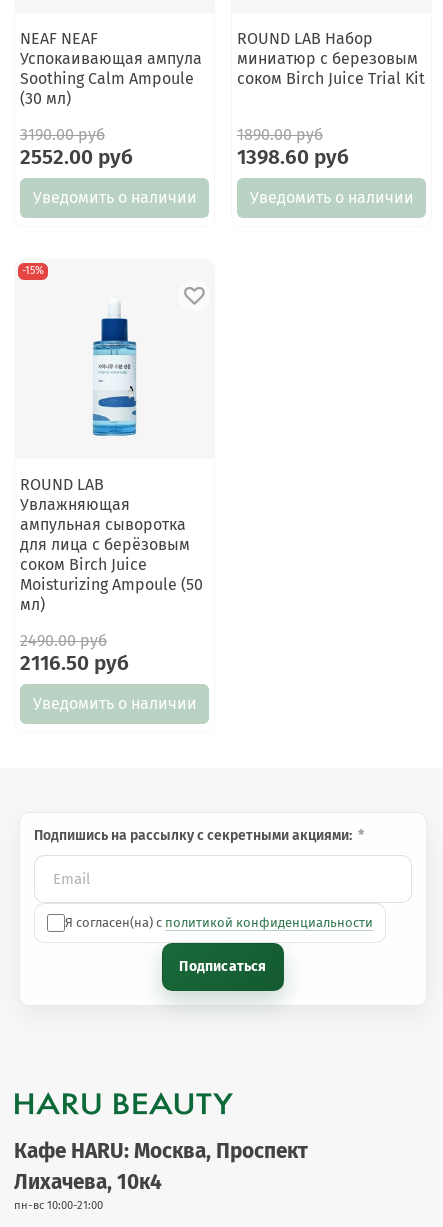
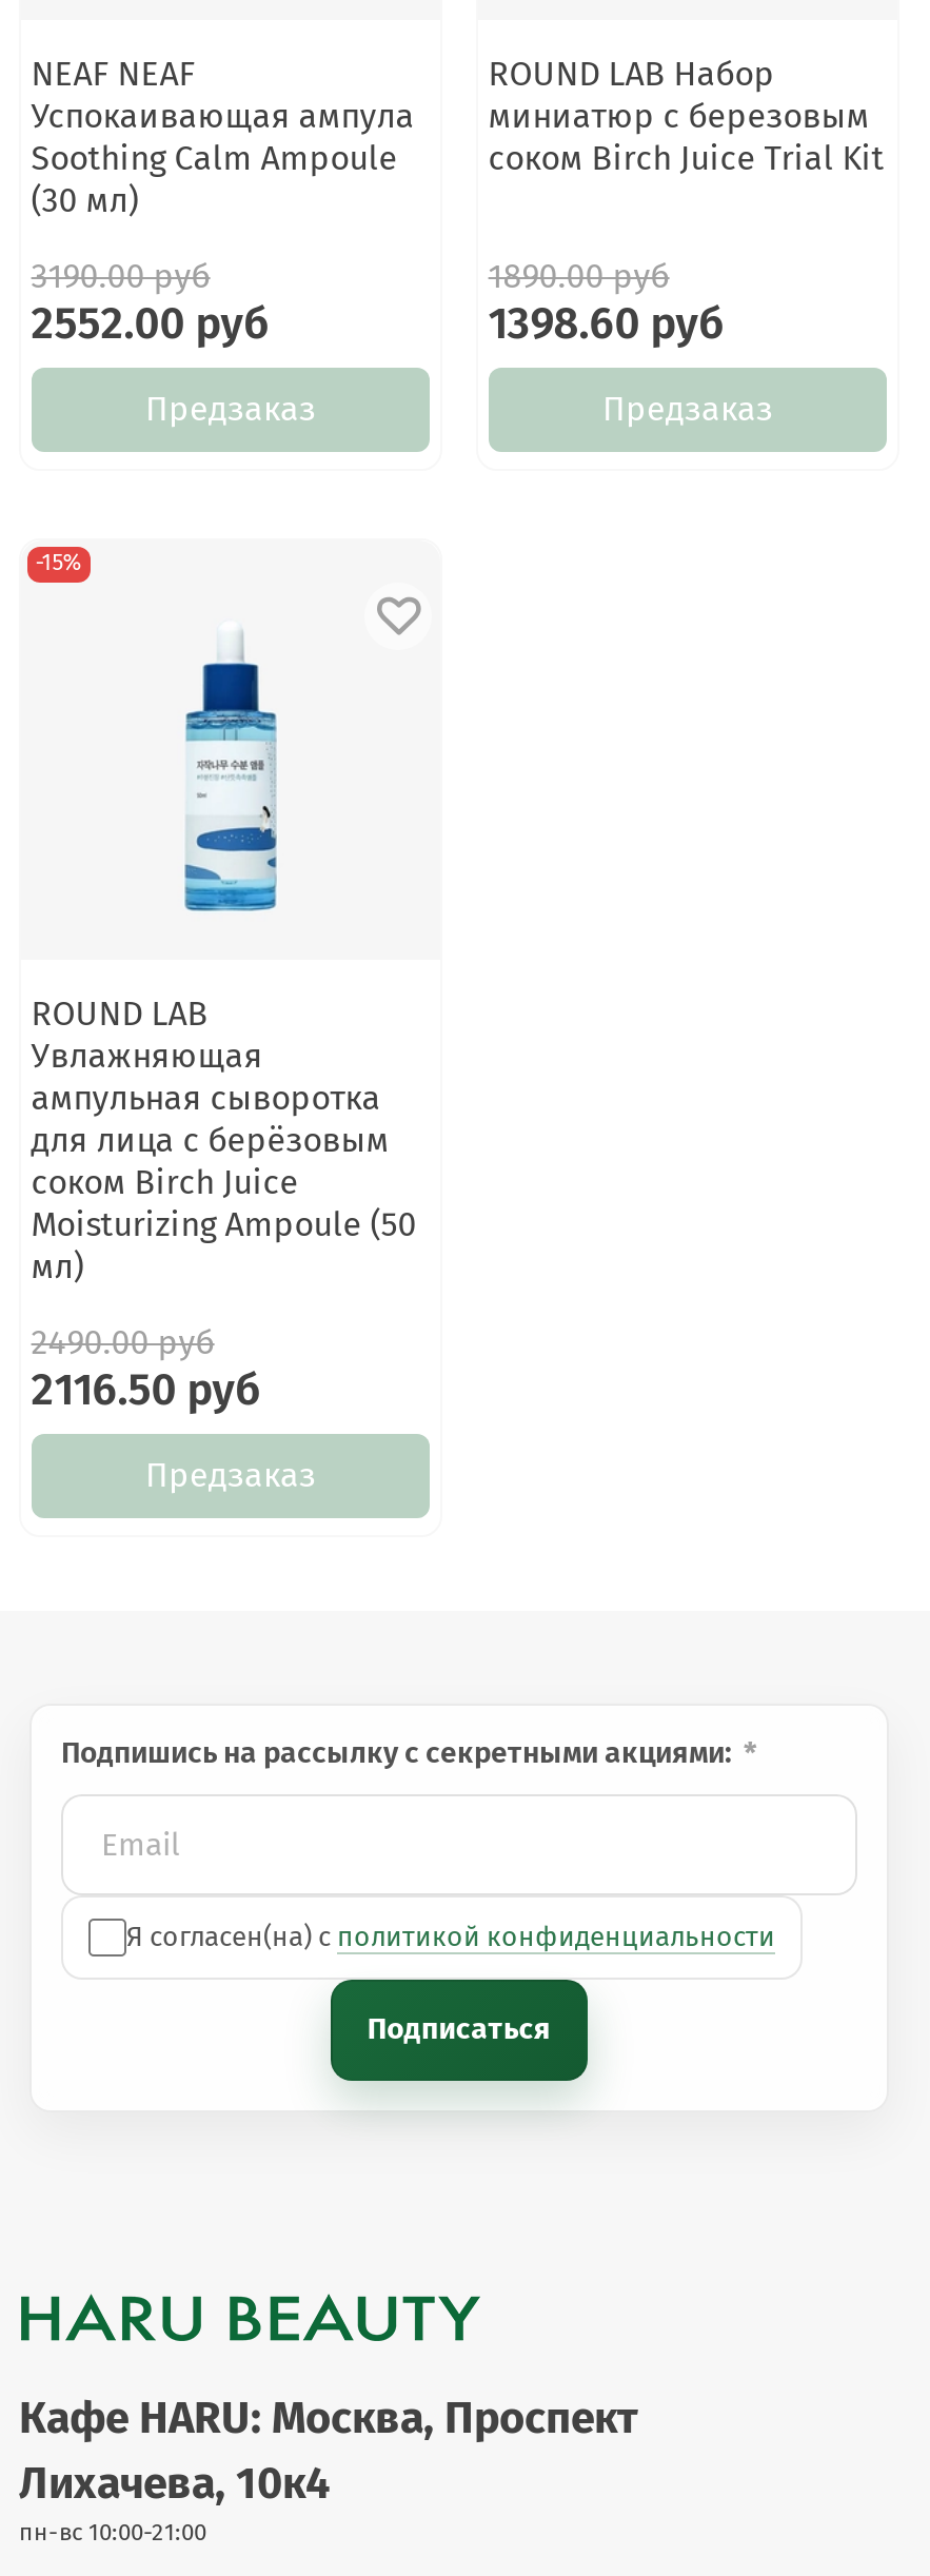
- Уведомить о наличии
+ Предзаказ

- Уведомить о наличии
+ Предзаказ

- Уведомить о наличии
+ Предзаказ
